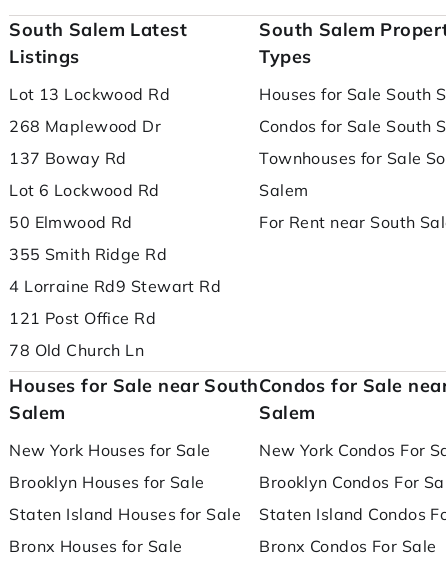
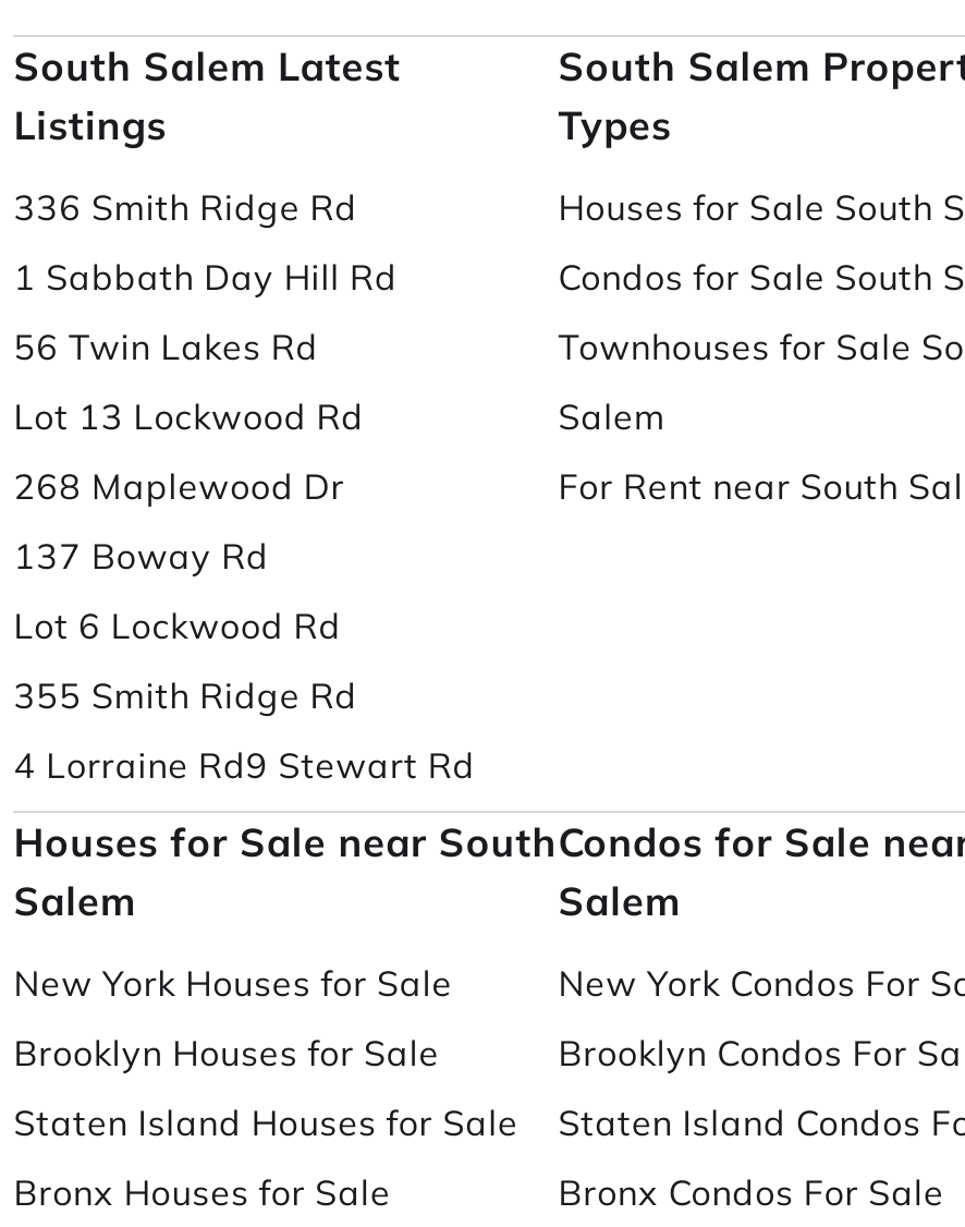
moved down: Lot 13 Lockwood Rd | 268 Maplewood Dr | 137 Boway Rd | Lot 6 Lockwood Rd

+ 336 Smith Ridge Rd
+ 1 Sabbath Day Hill Rd
+ 56 Twin Lakes Rd

- 50 Elmwood Rd

moved down: 355 Smith Ridge Rd | 4 Lorraine Rd9 Stewart Rd

- 121 Post Office Rd
- 78 Old Church Ln
